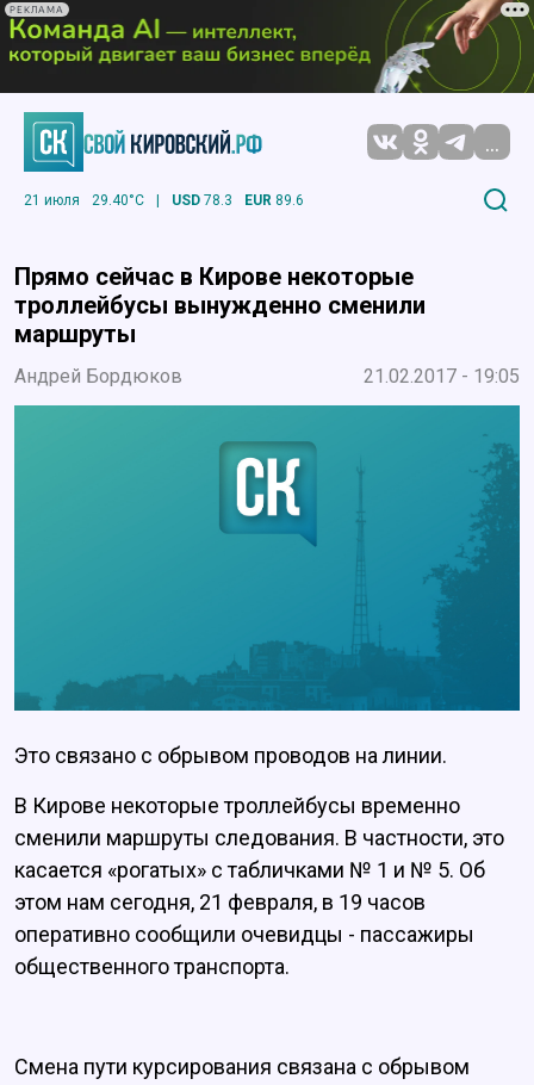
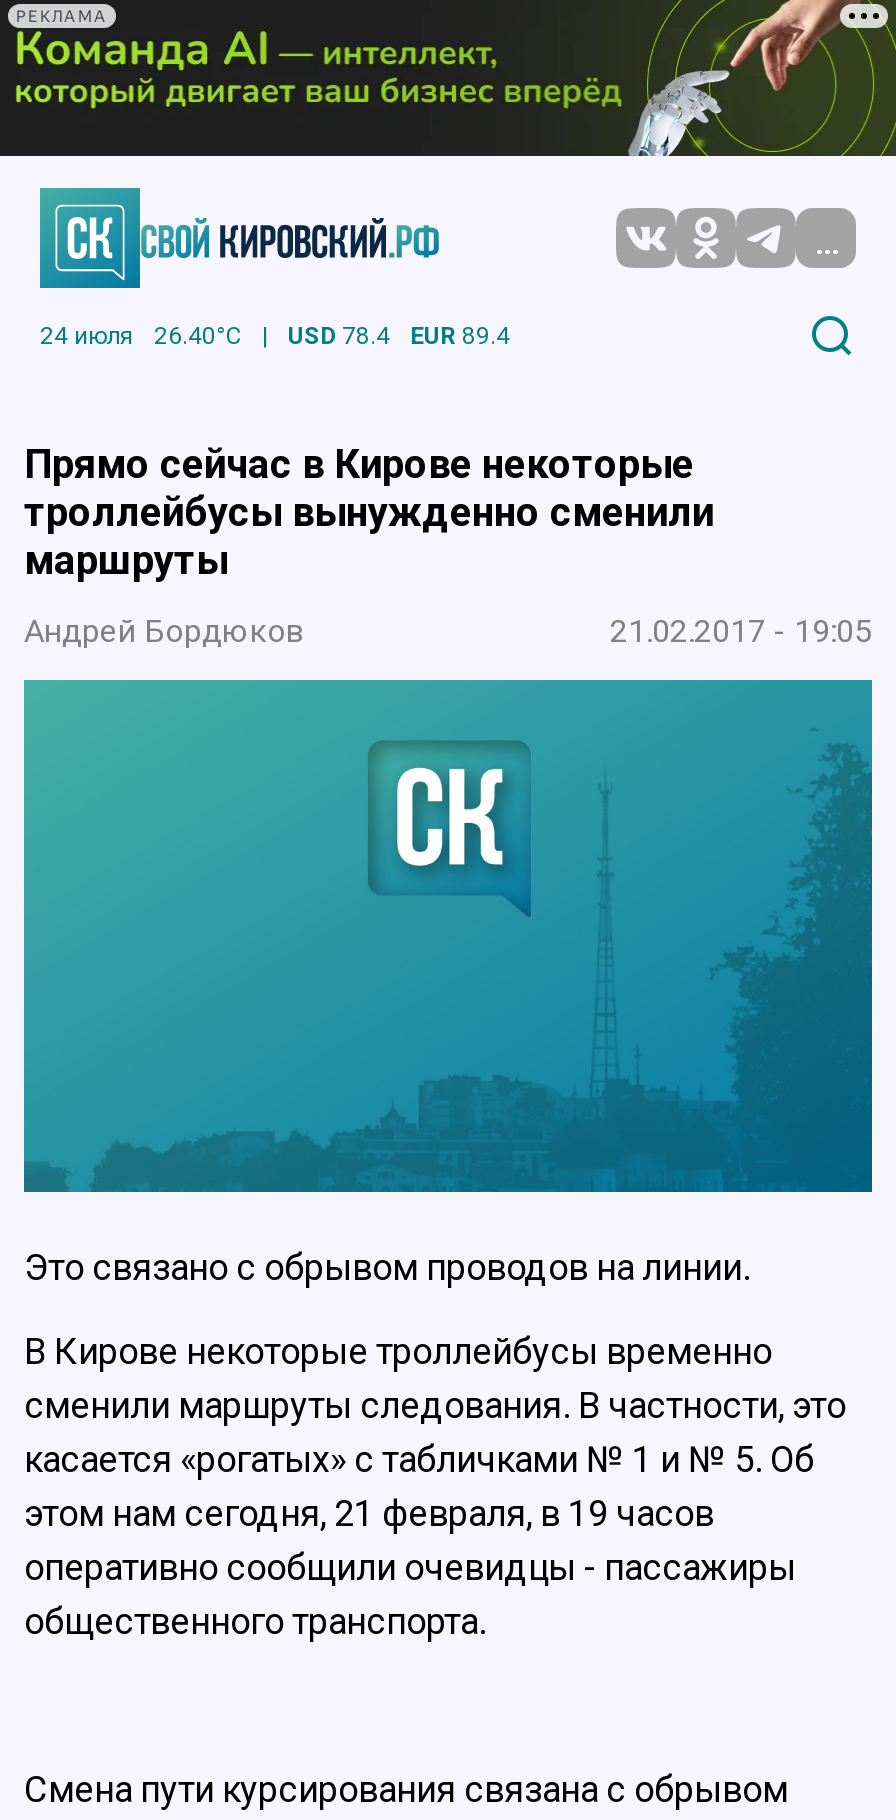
- 21 июля
- 29.40°C
+ 24 июля
+ 26.40°C

- USD 78.3
+ USD 78.4

- EUR 89.6
+ EUR 89.4
